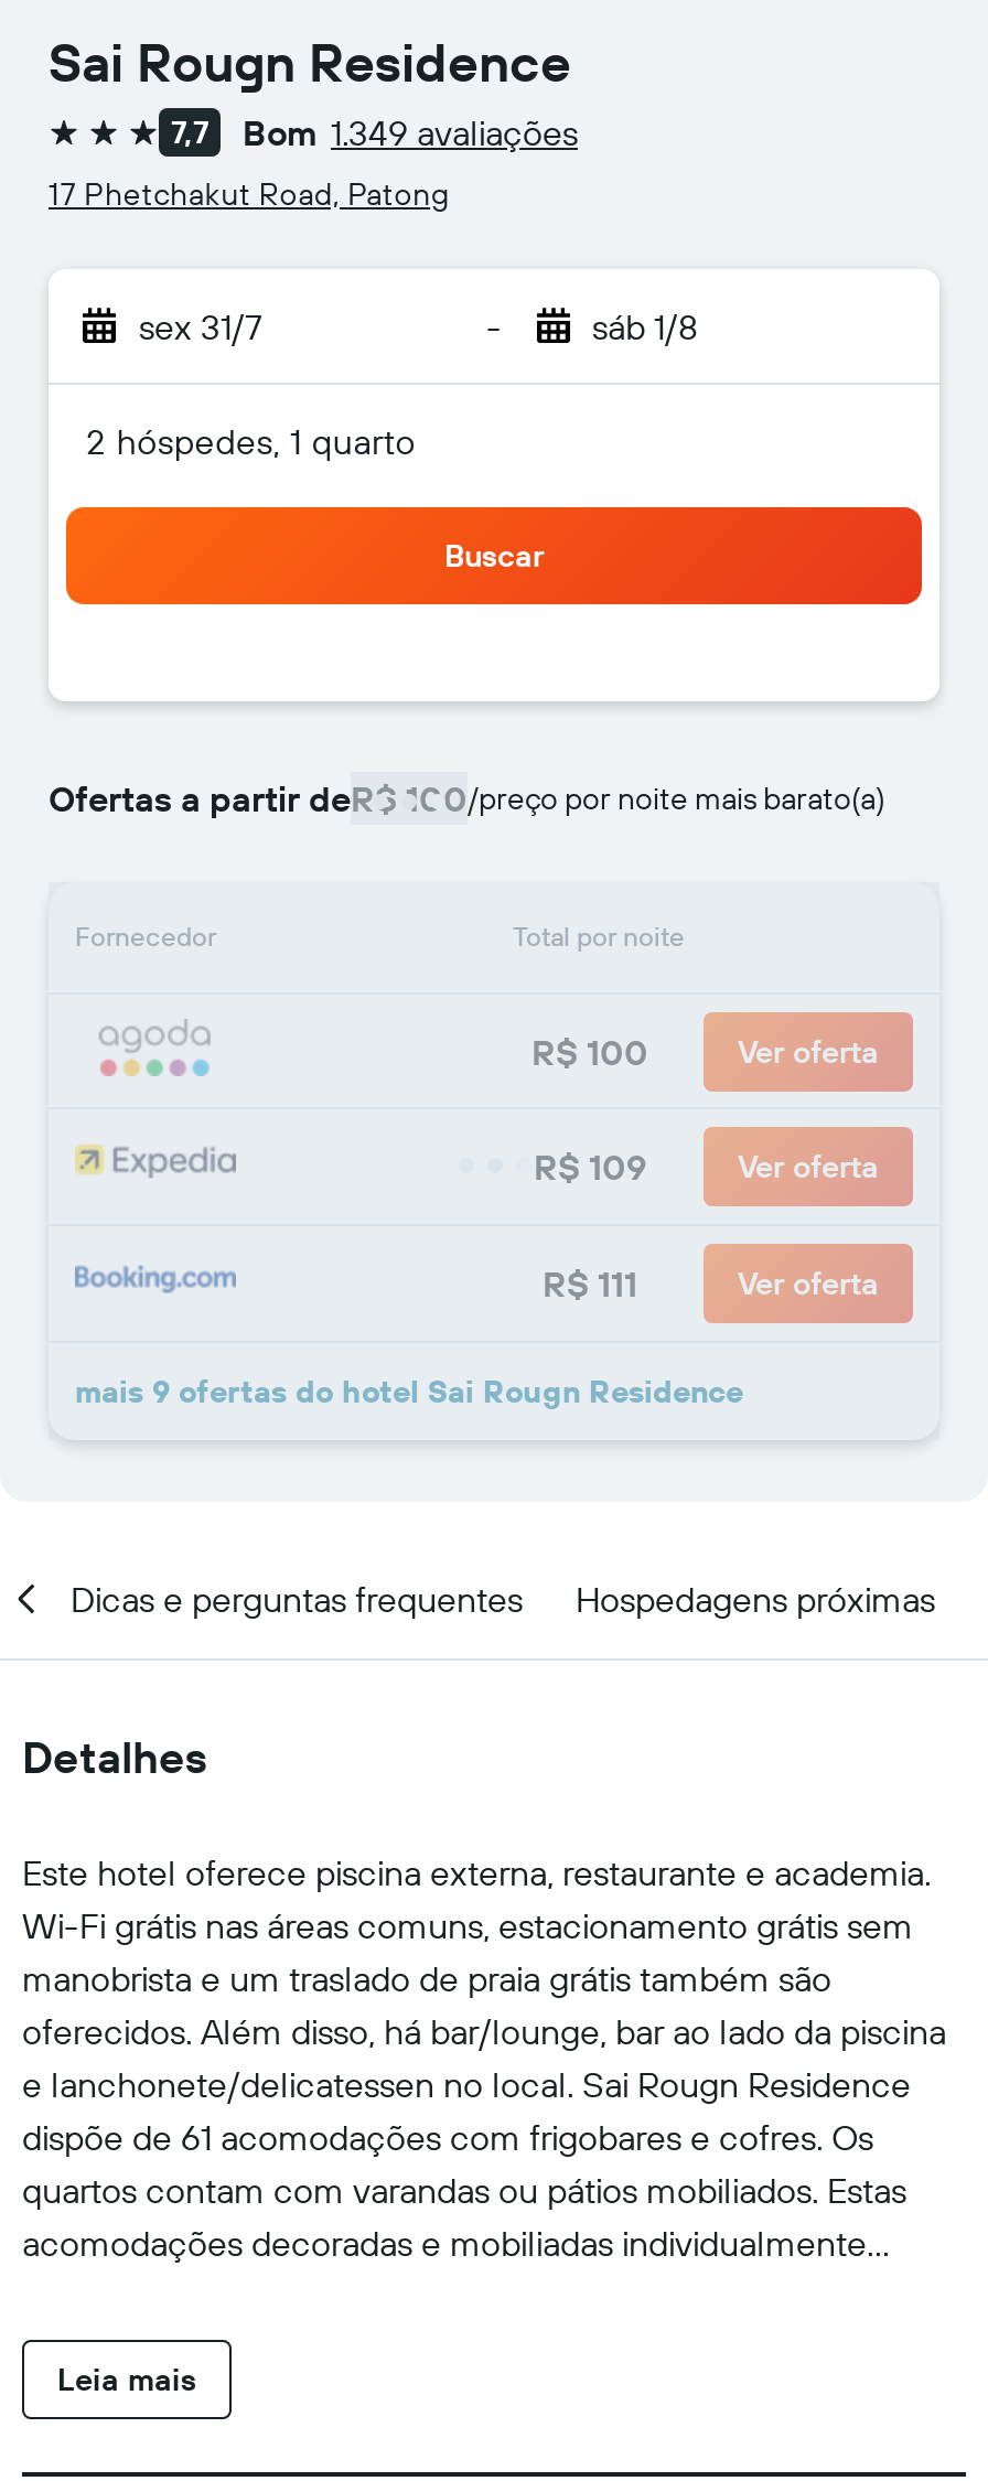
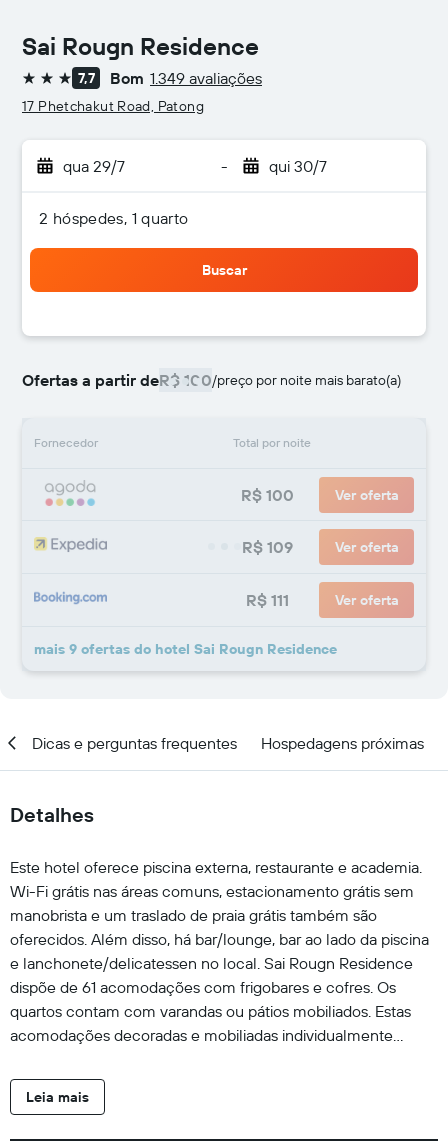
- sex 31/7
+ qua 29/7

- sáb 1/8
+ qui 30/7
